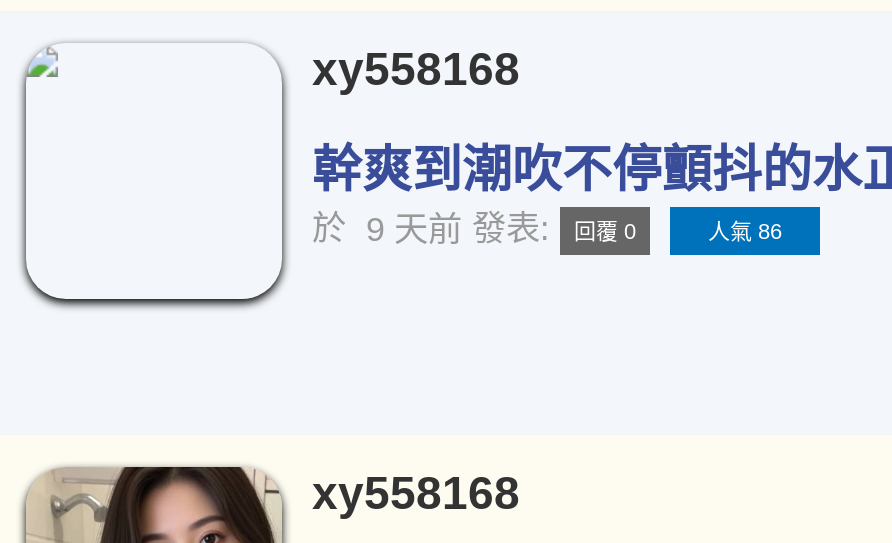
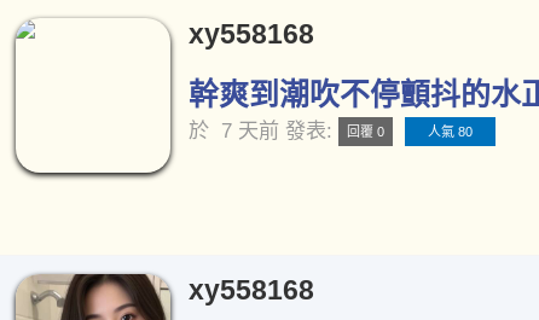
- 於9 天前發表: 回覆 0
+ 於7 天前發表: 回覆 0

- 人氣 86
+ 人氣 80
